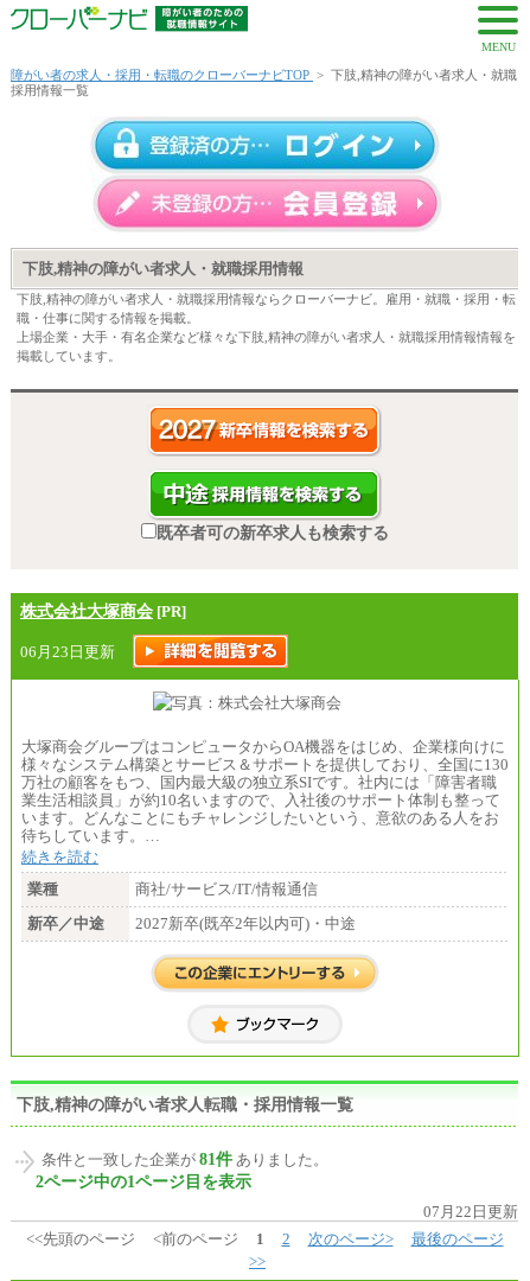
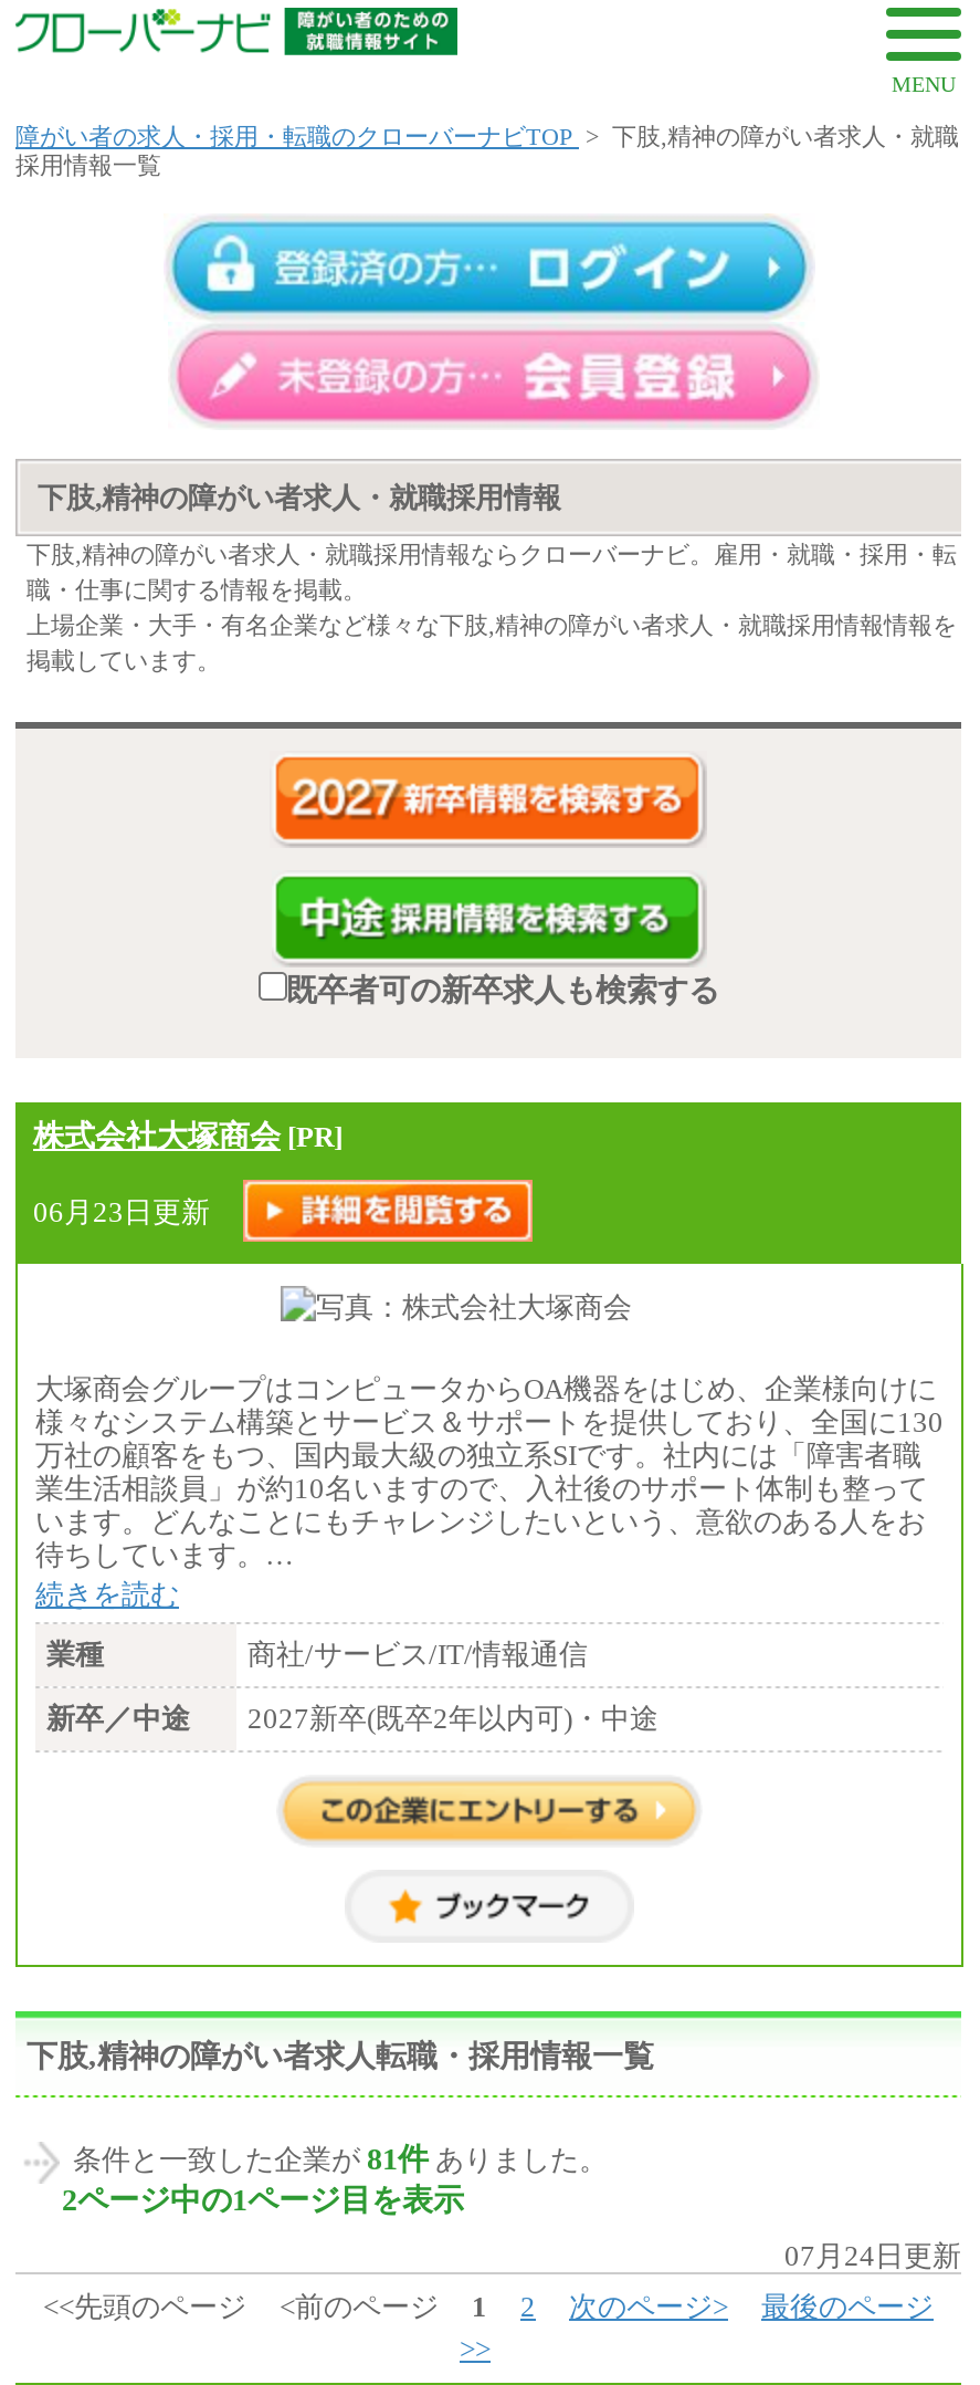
- 07月22日更新
+ 07月24日更新
